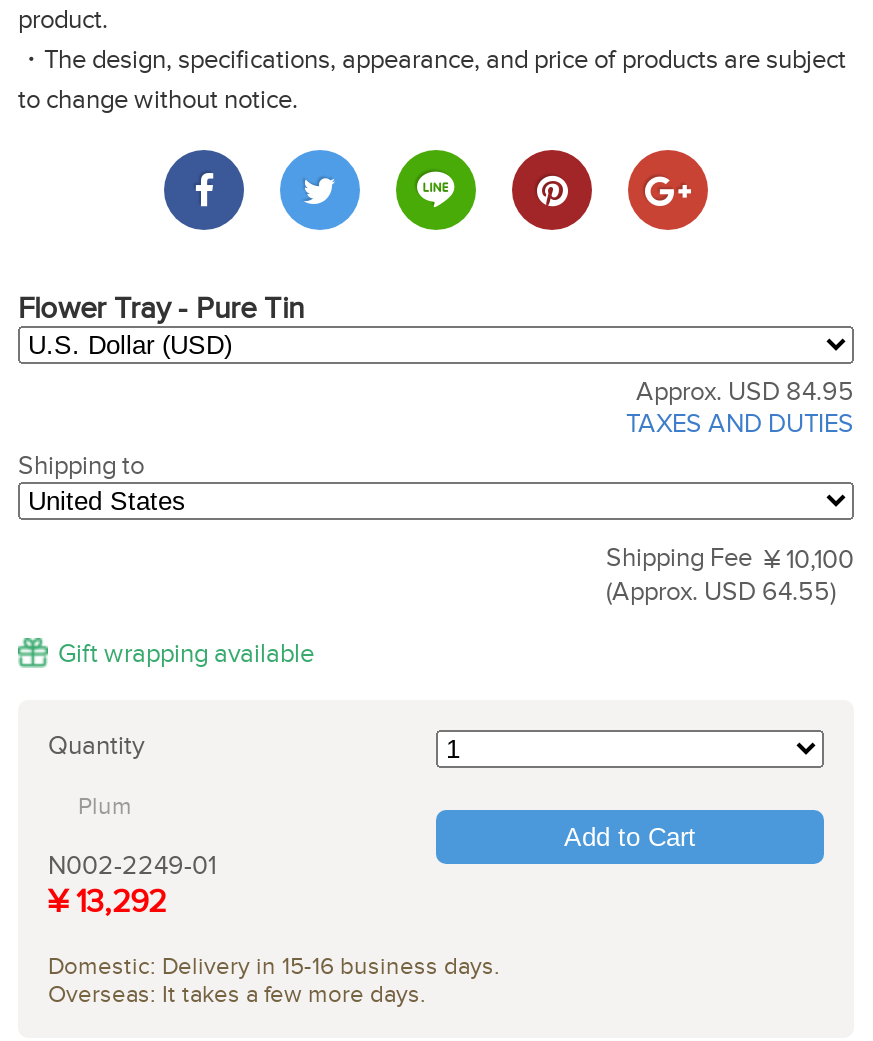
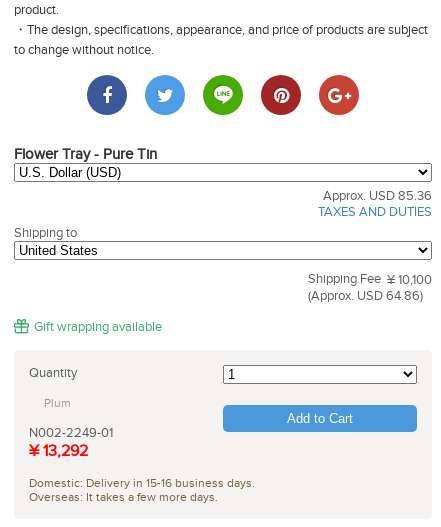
- Approx. USD 84.95
+ Approx. USD 85.36

- (Approx. USD 64.55)
+ (Approx. USD 64.86)
